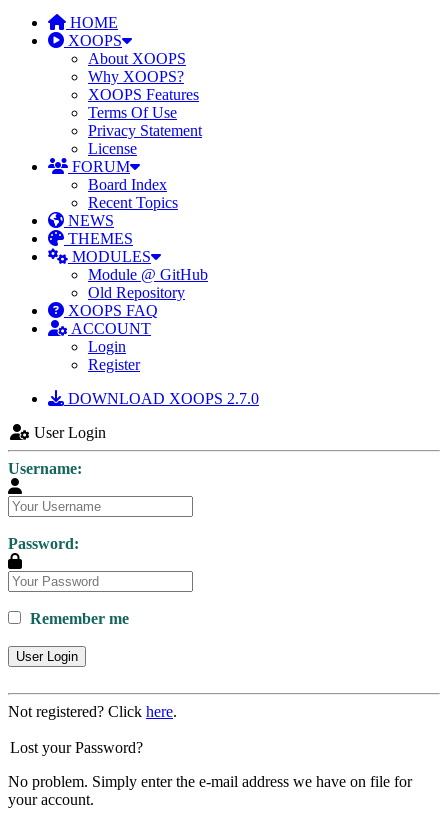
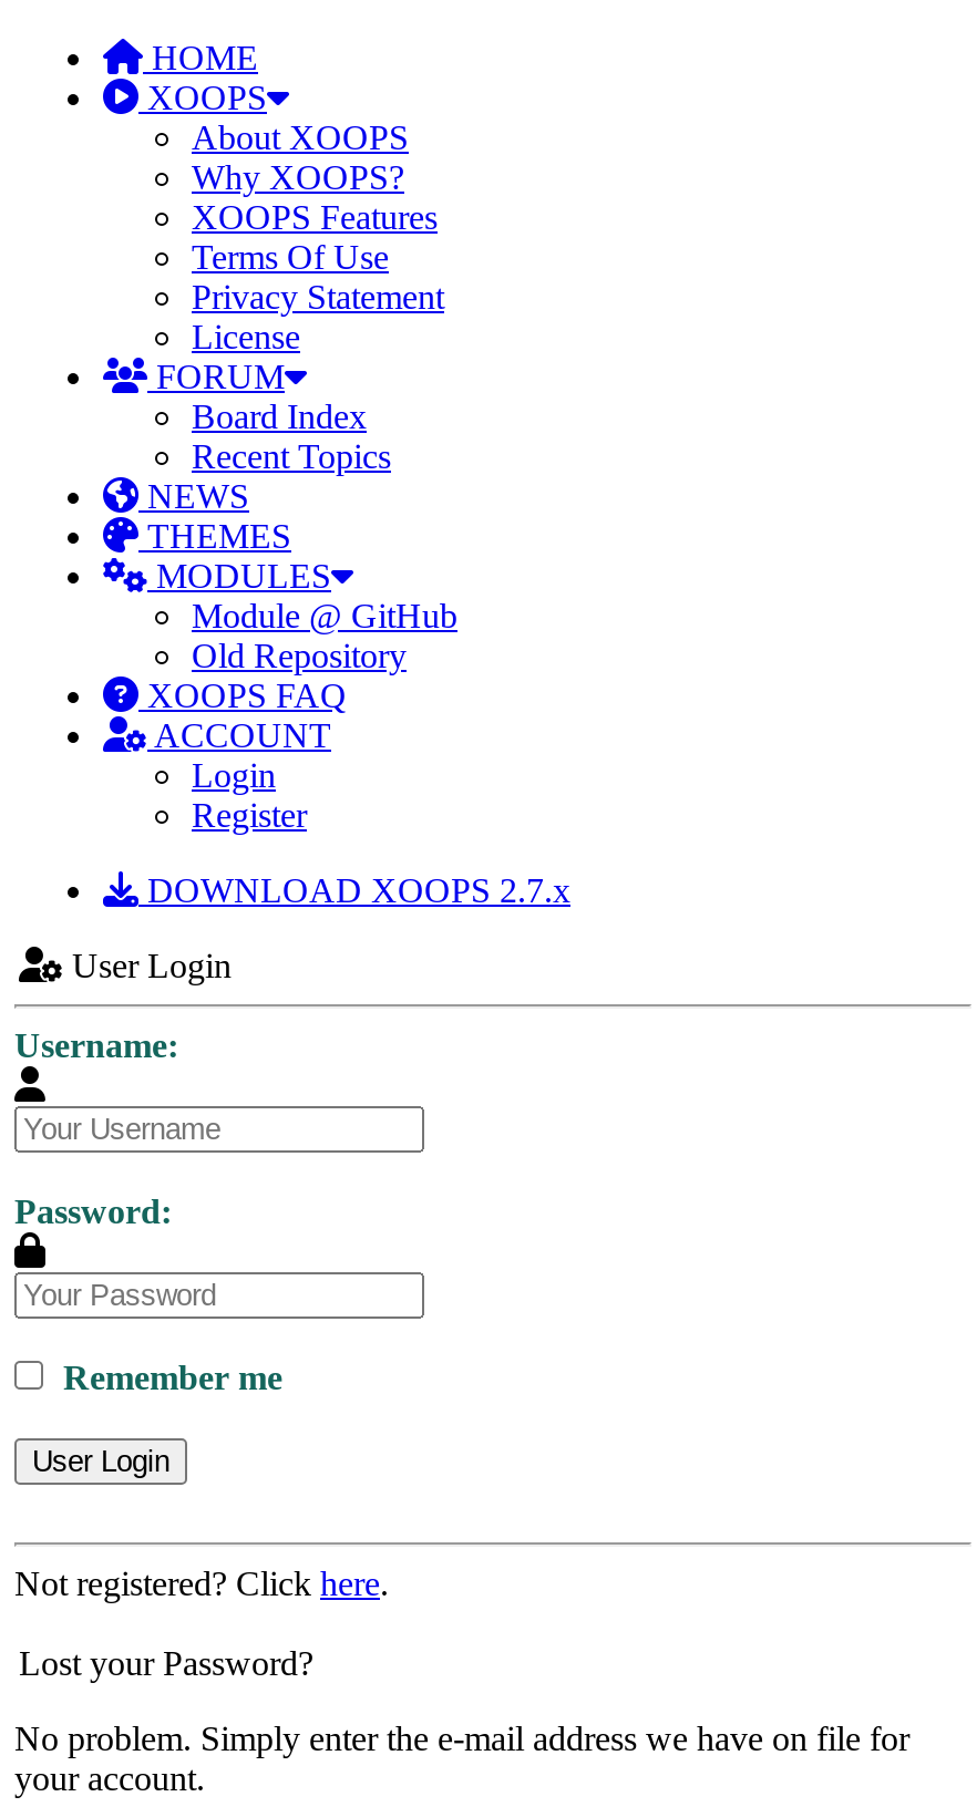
- DOWNLOAD XOOPS 2.7.0
+ DOWNLOAD XOOPS 2.7.x
